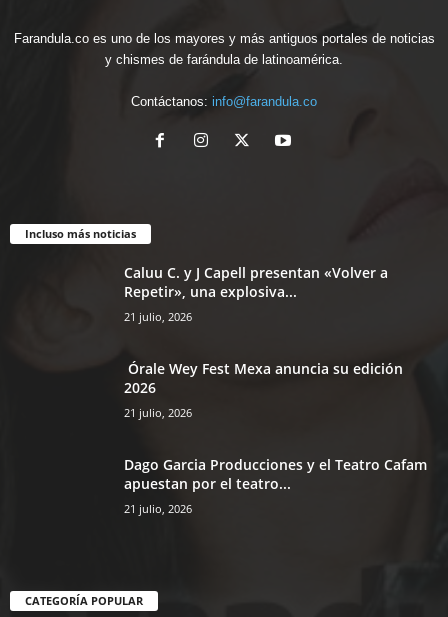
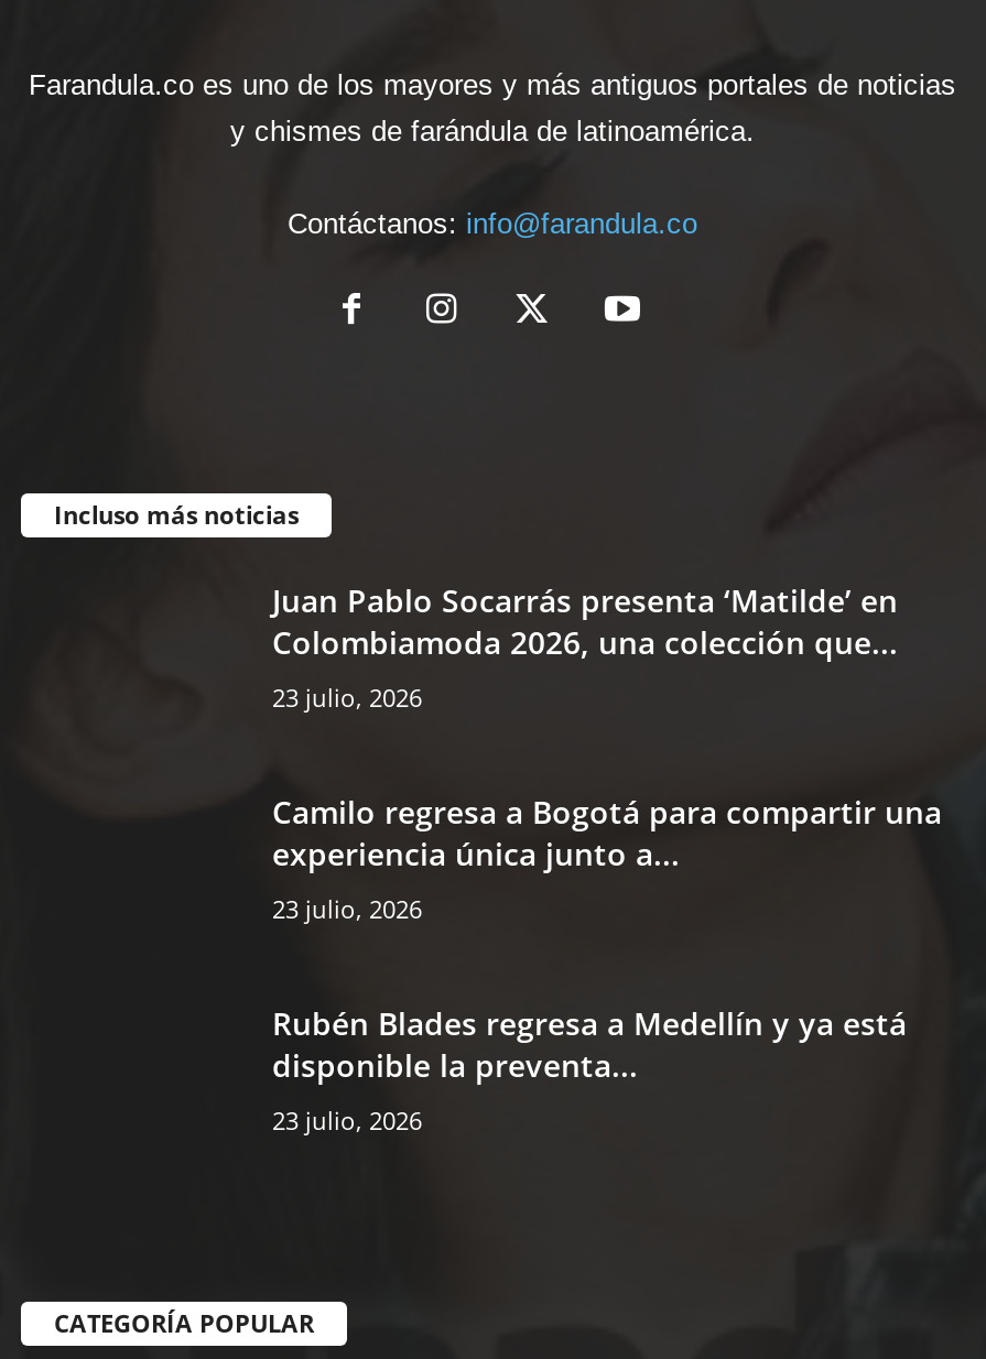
- Caluu C. y J Capell presentan «Volver a
- Repetir», una explosiva...
- 21 julio, 2026
+ Juan Pablo Socarrás presenta ‘Matilde’ en
+ Colombiamoda 2026, una colección que...
+ 23 julio, 2026

- Órale Wey Fest Mexa anuncia su edición
- 2026
- 21 julio, 2026
+ Camilo regresa a Bogotá para compartir una
+ experiencia única junto a...
+ 23 julio, 2026

- Dago Garcia Producciones y el Teatro Cafam
- apuestan por el teatro...
- 21 julio, 2026
+ Rubén Blades regresa a Medellín y ya está
+ disponible la preventa...
+ 23 julio, 2026
